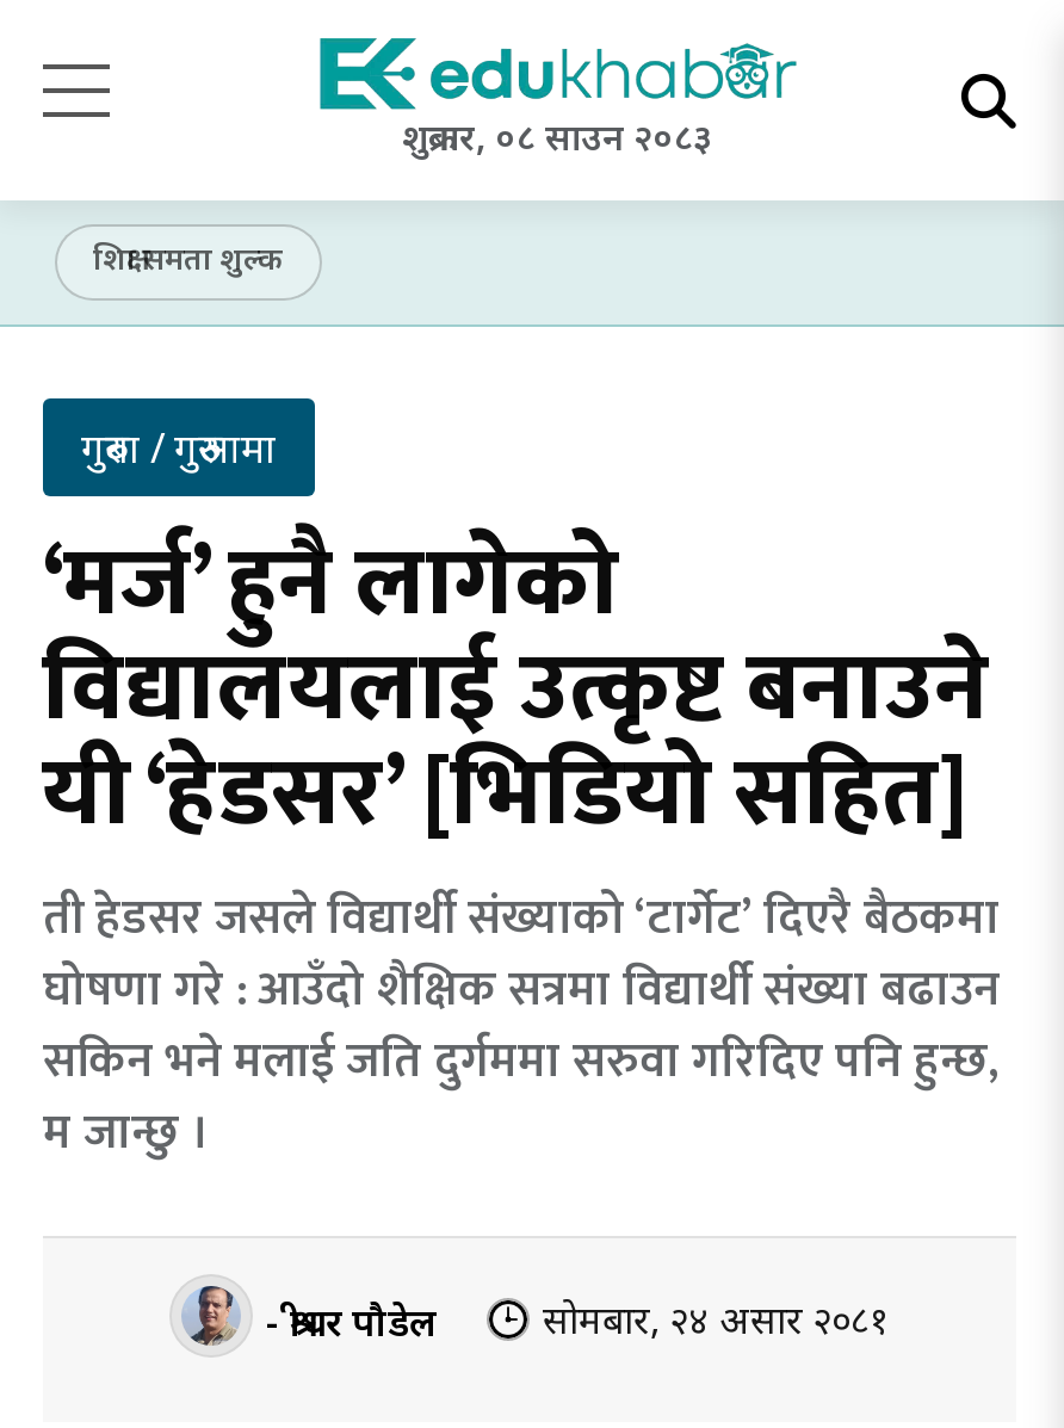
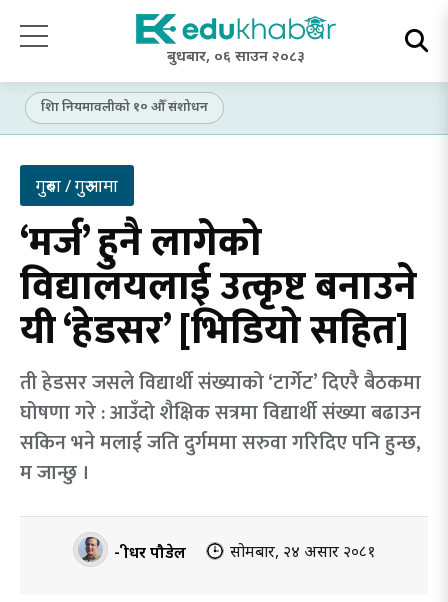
- शुक्रबार, ०८ साउन २०८३
+ बुधबार, ०६ साउन २०८३

- शिक्षा समता शुल्क
+ शिक्षा नियमावलीको १० औँ संशोधन
